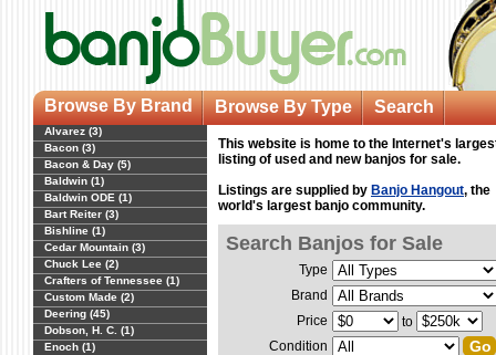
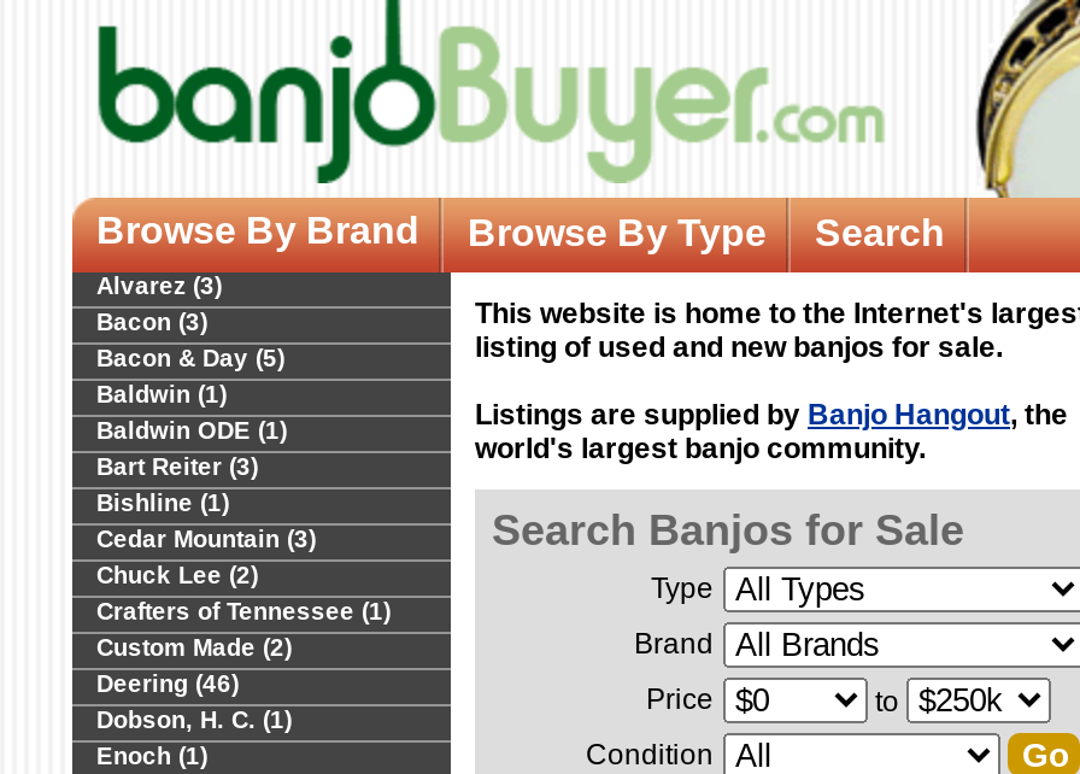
- Deering (45)
+ Deering (46)
